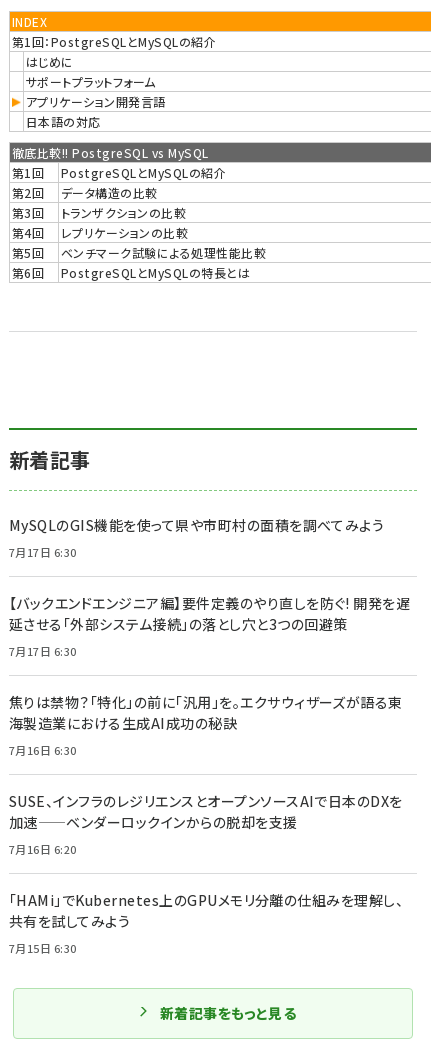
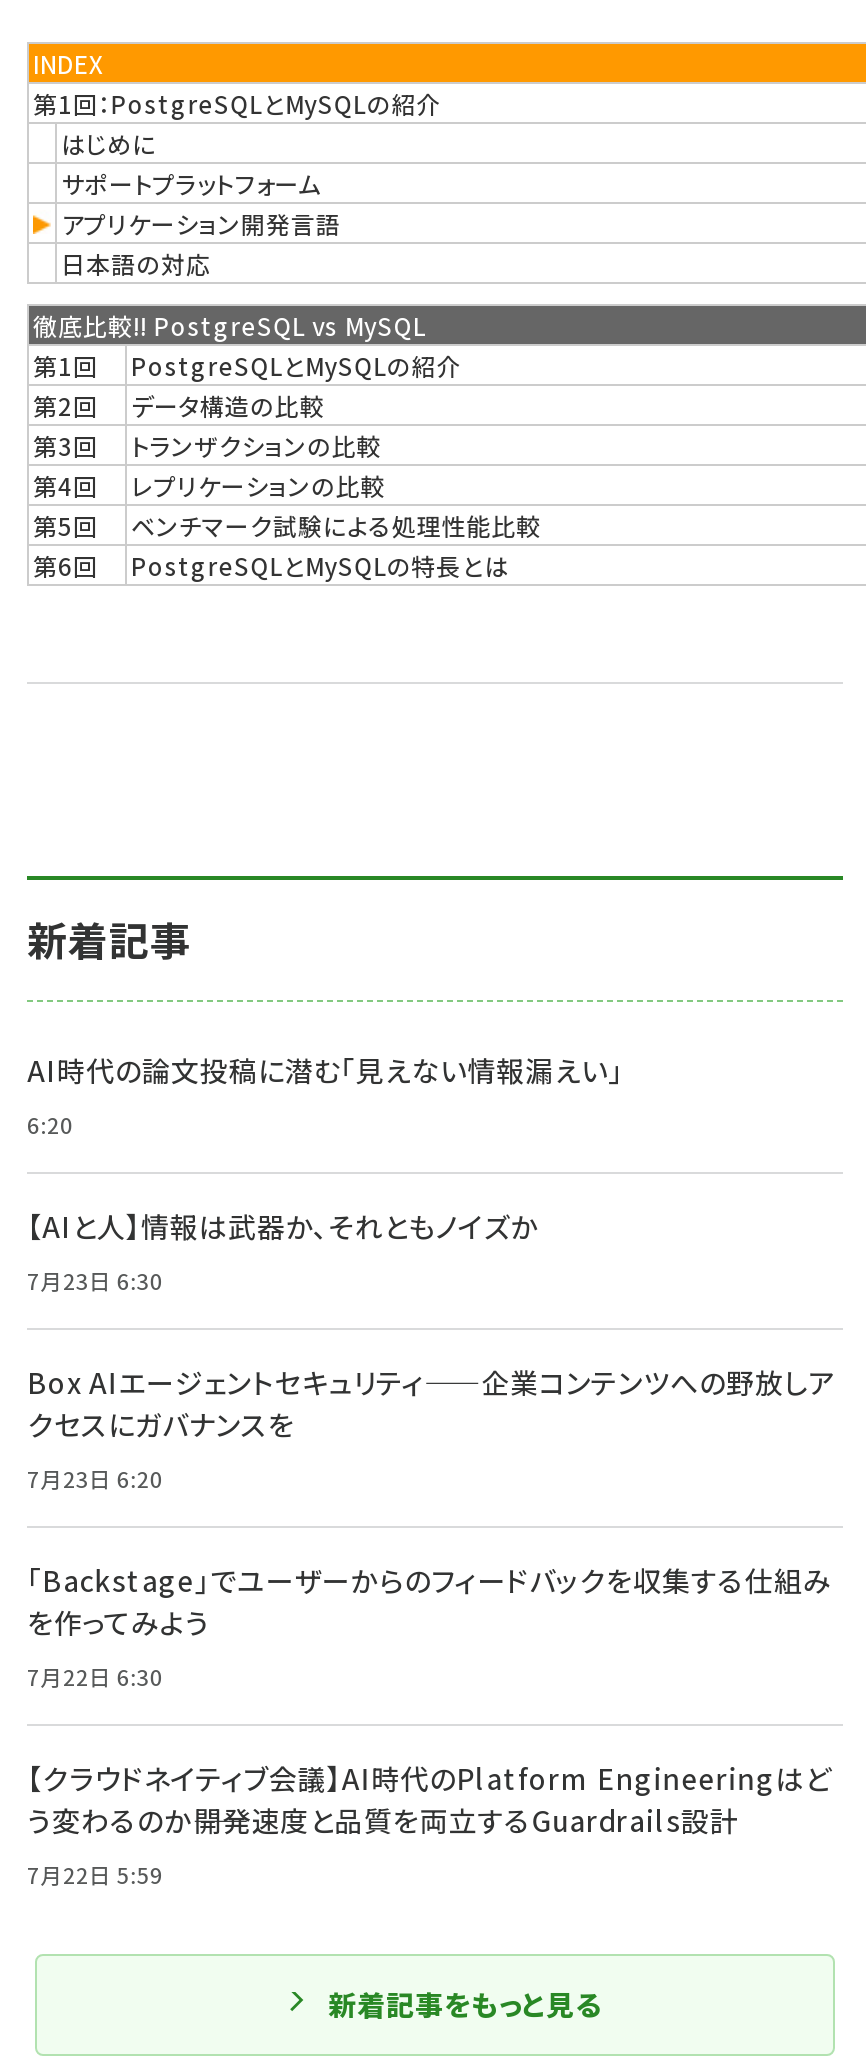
- MySQLのGIS機能を使って県や市町村の面積を調べてみよう
- 7月17日 6:30
+ AI時代の論文投稿に潜む「見えない情報漏えい」
+ 6:20

- 【バックエンドエンジニア編】要件定義のやり直しを防ぐ! 開発を遅
- 延させる「外部システム接続」の落とし穴と3つの回避策
- 7月17日 6:30
+ 【AIと人】情報は武器か、それともノイズか
+ 7月23日 6:30

- 焦りは禁物？「特化」の前に「汎用」を。エクサウィザーズが語る東
- 海製造業における生成AI成功の秘訣
- 7月16日 6:30
+ Box AIエージェントセキュリティ——企業コンテンツへの野放しア
+ クセスにガバナンスを
+ 7月23日 6:20

- SUSE、インフラのレジリエンスとオープンソースAIで日本のDXを
- 加速——ベンダーロックインからの脱却を支援
- 7月16日 6:20
+ 「Backstage」でユーザーからのフィードバックを収集する仕組み
+ を作ってみよう
+ 7月22日 6:30

- 「HAMi」でKubernetes上のGPUメモリ分離の仕組みを理解し、
- 共有を試してみよう
- 7月15日 6:30
+ 【クラウドネイティブ会議】AI時代のPlatform Engineeringはど
+ う変わるのか――開発速度と品質を両立するGuardrails設計
+ 7月22日 5:59
